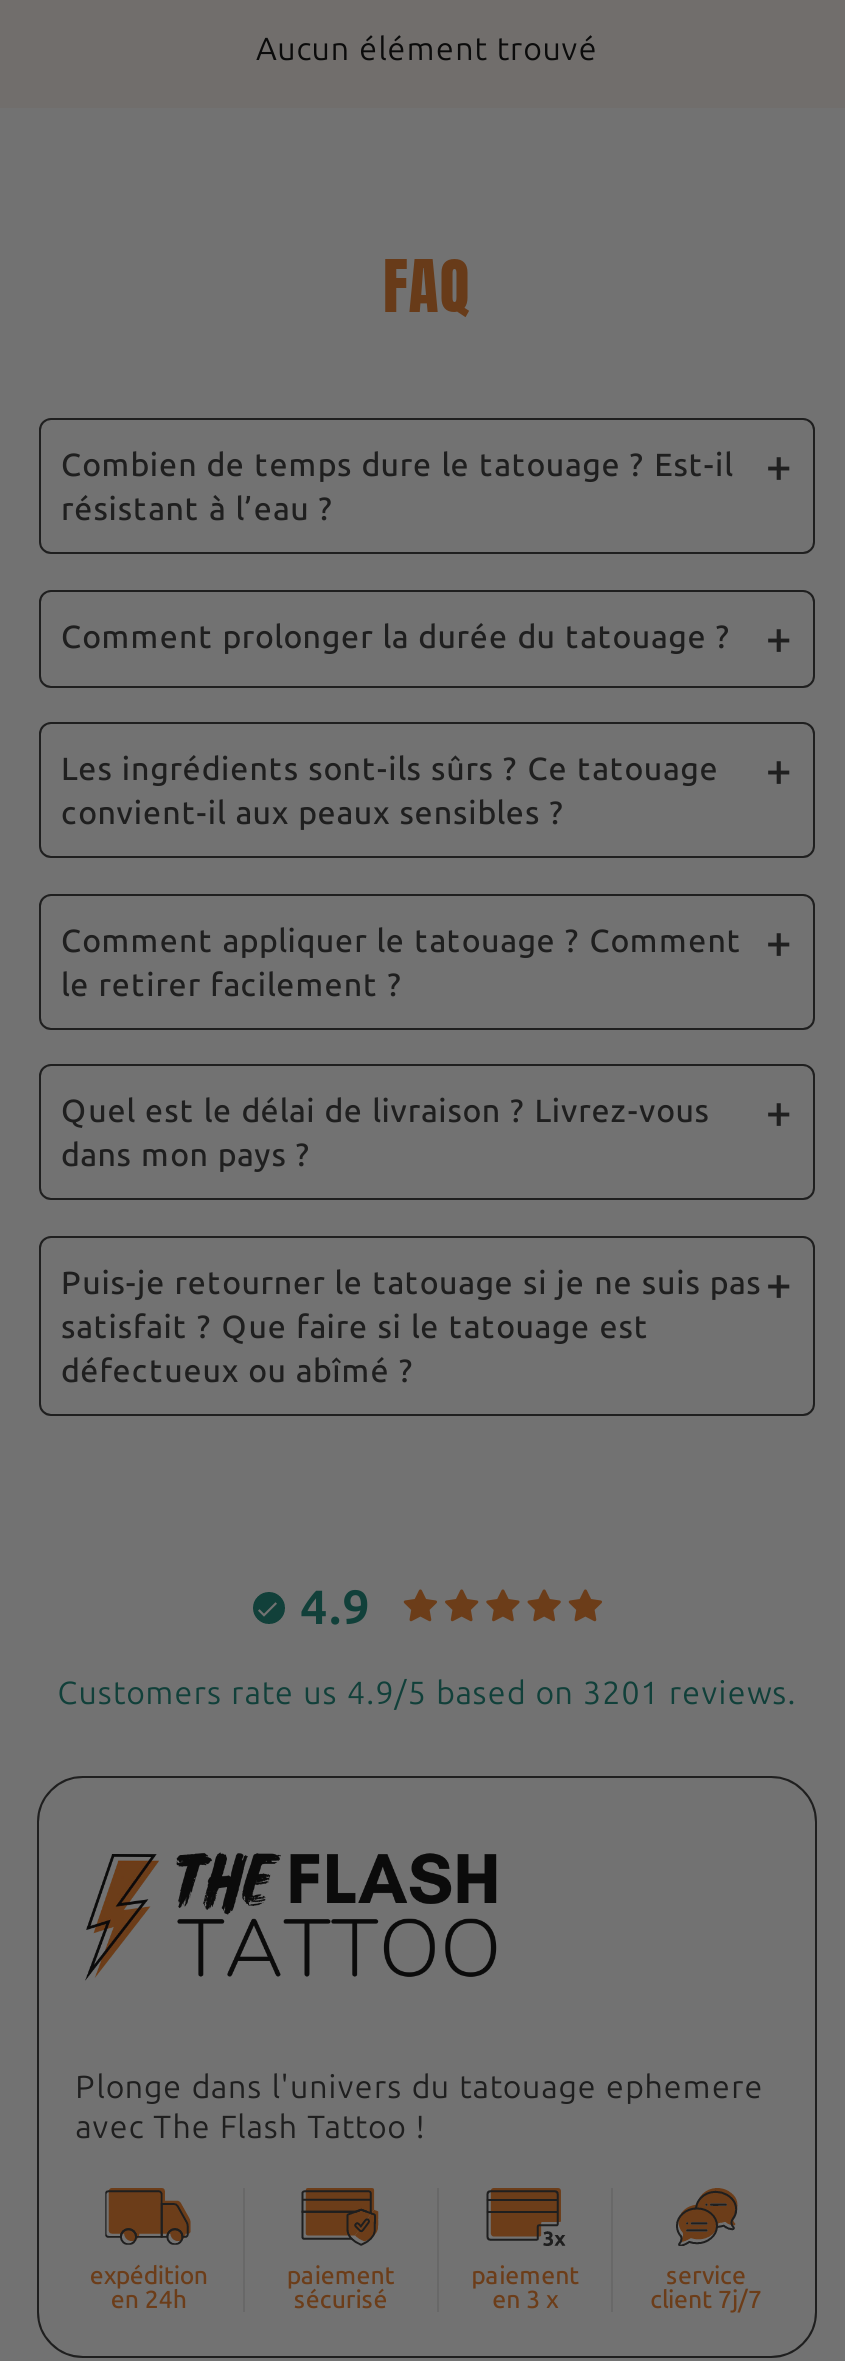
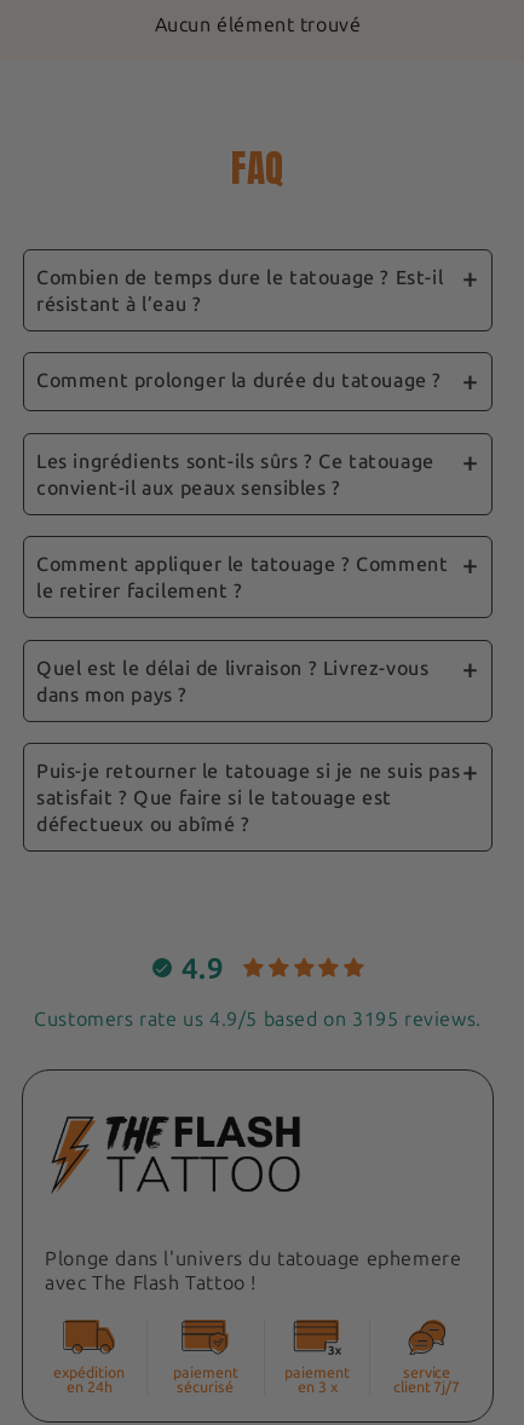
- Customers rate us 4.9/5 based on 3201 reviews.
+ Customers rate us 4.9/5 based on 3195 reviews.
